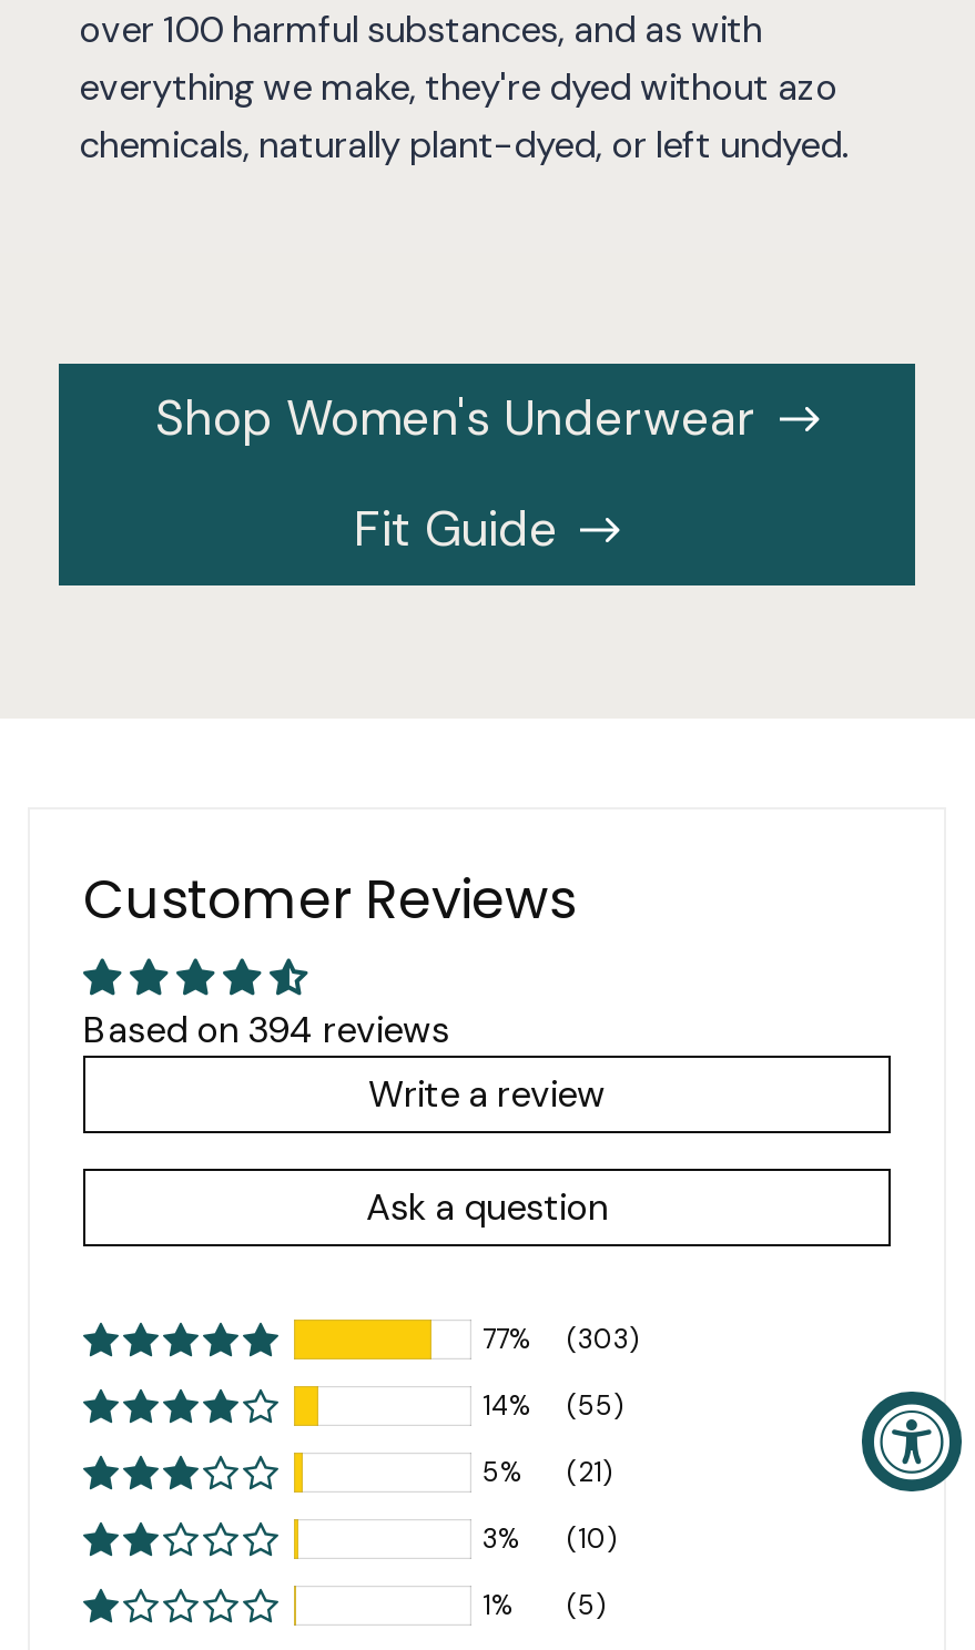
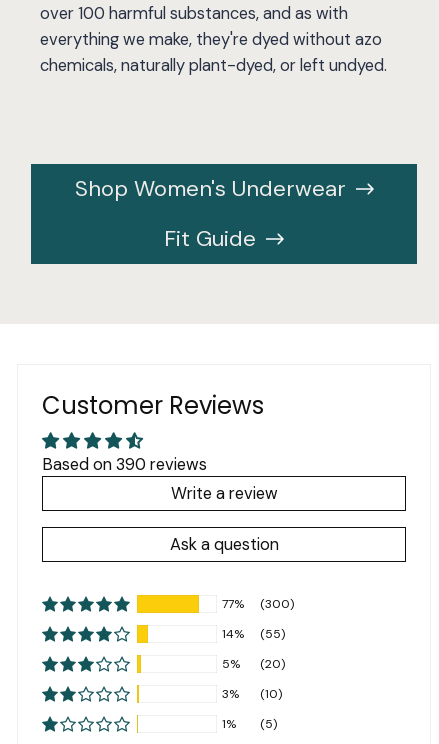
- Based on 394 reviews
+ Based on 390 reviews

- 77% (303)
+ 77% (300)

- [image]

- 5% (21)
+ 5% (20)
